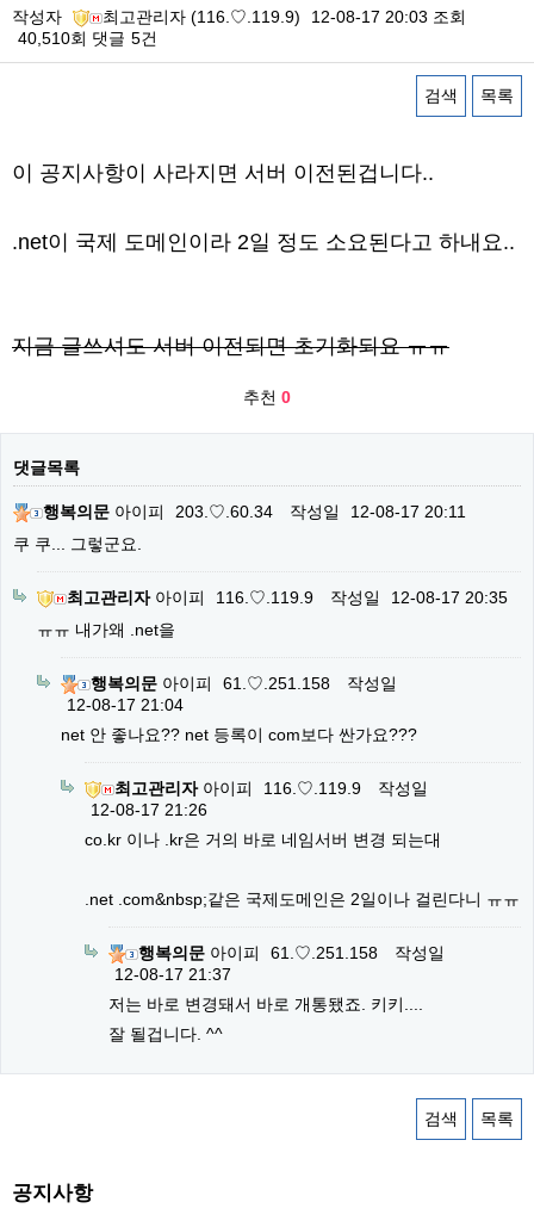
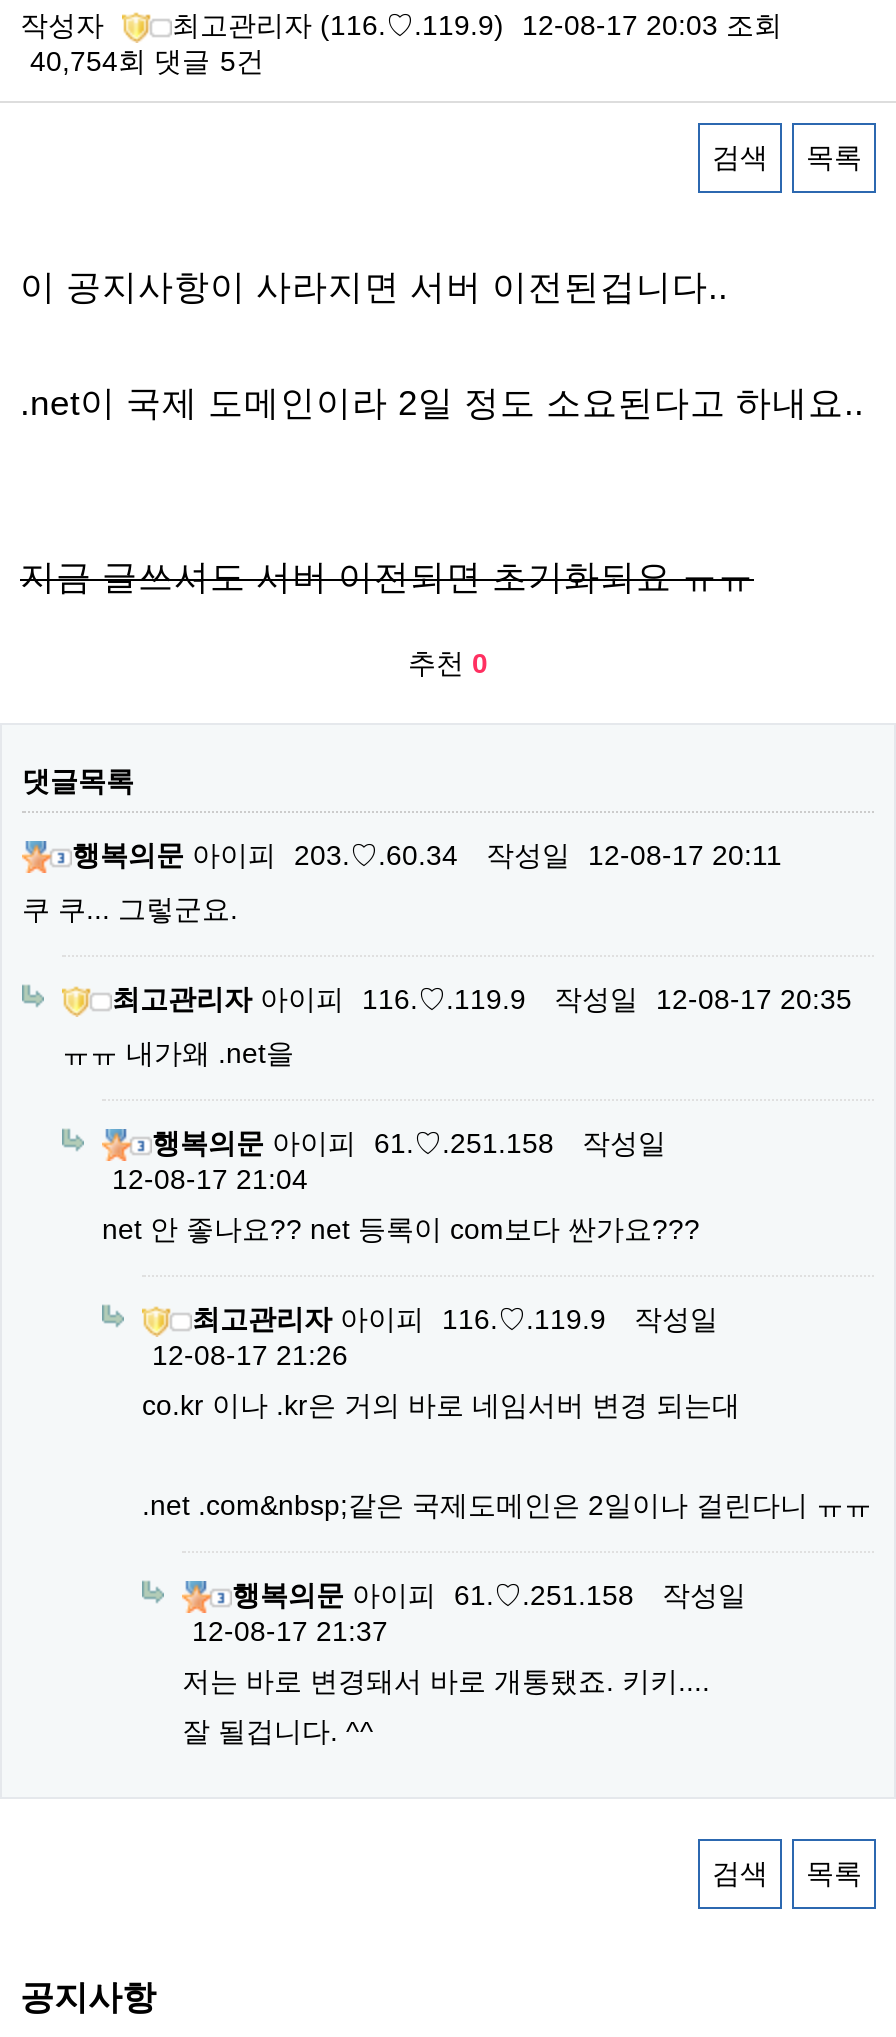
- 40,510회 댓글 5건
+ 40,754회 댓글 5건
